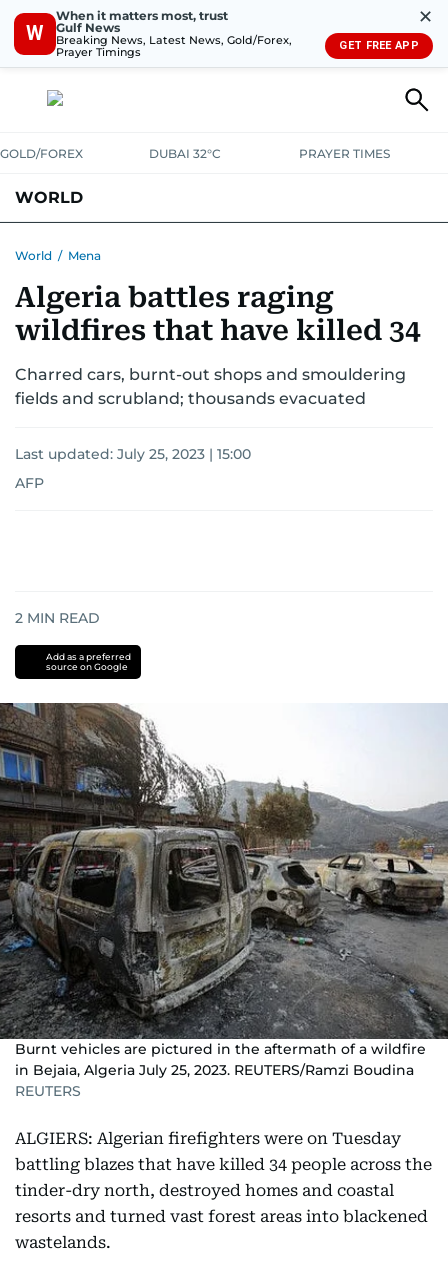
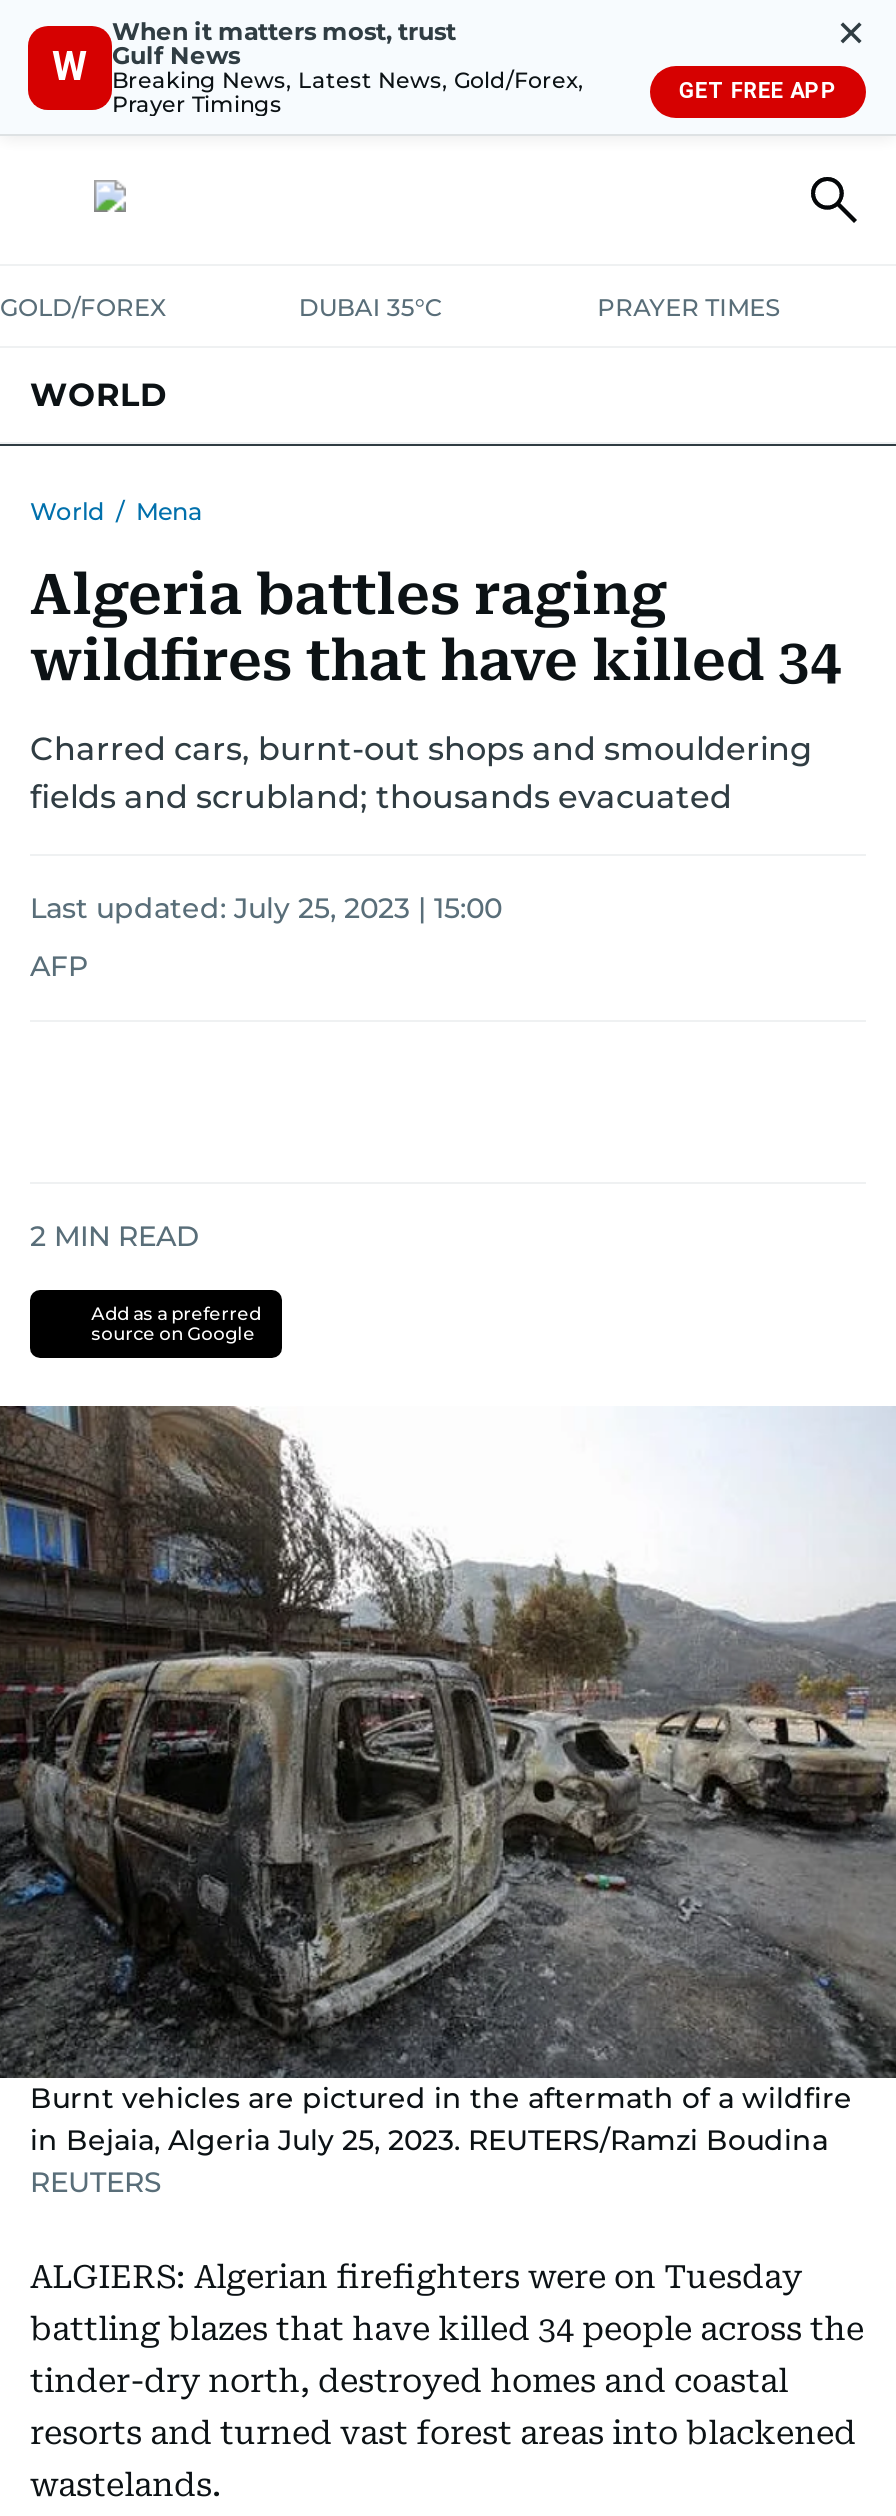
- DUBAI 32°C
+ DUBAI 35°C
